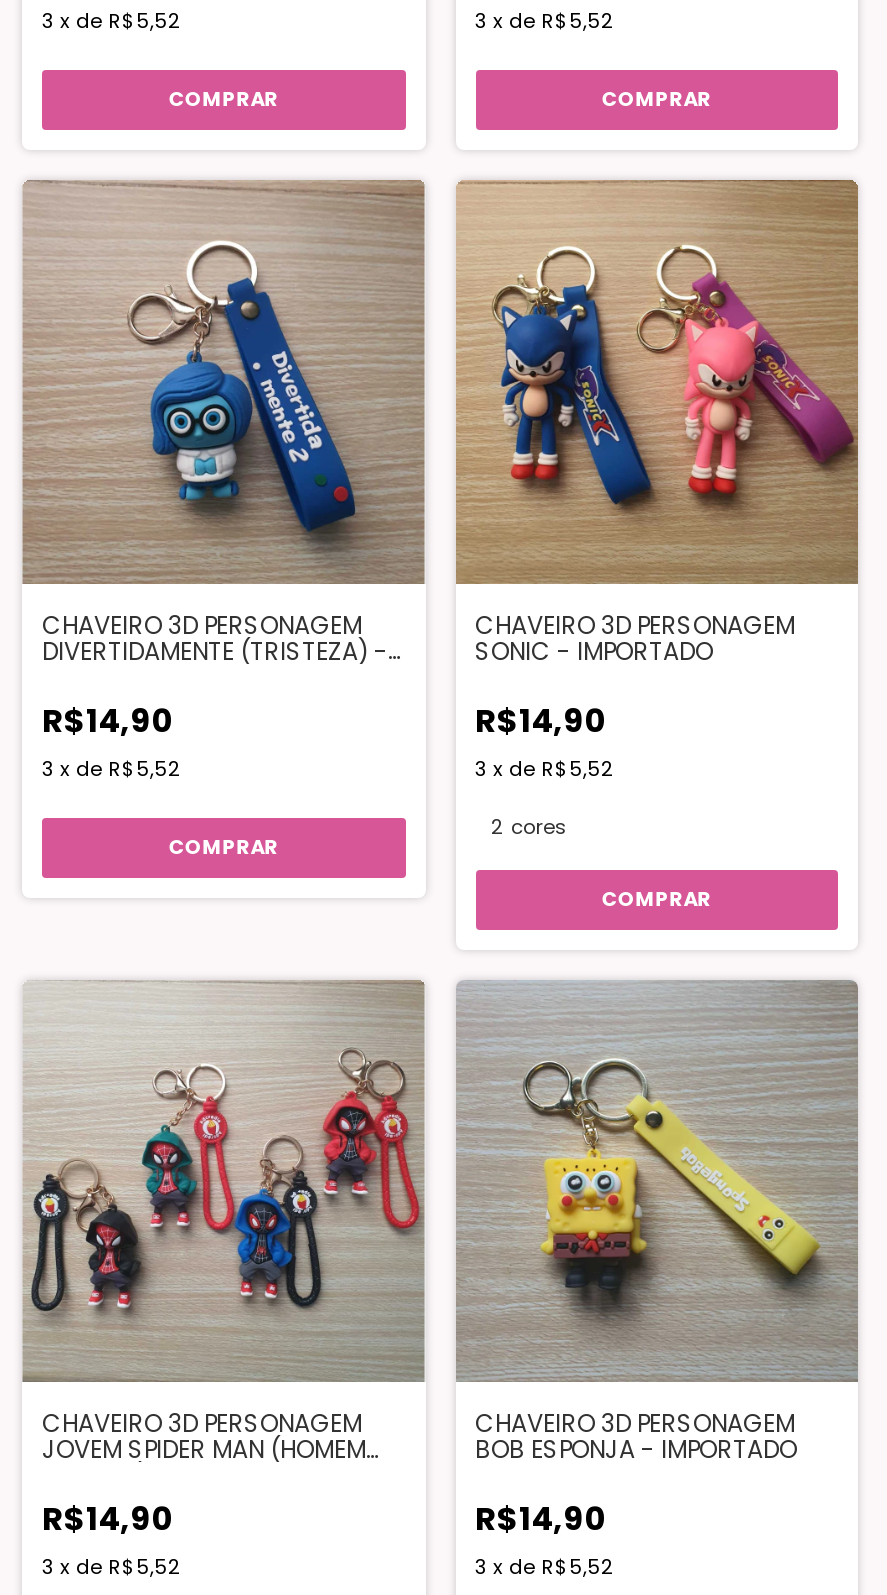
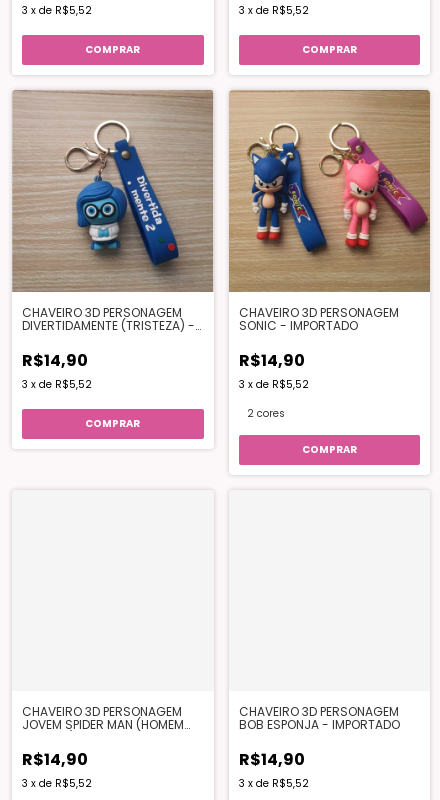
- [image]

- [image]
